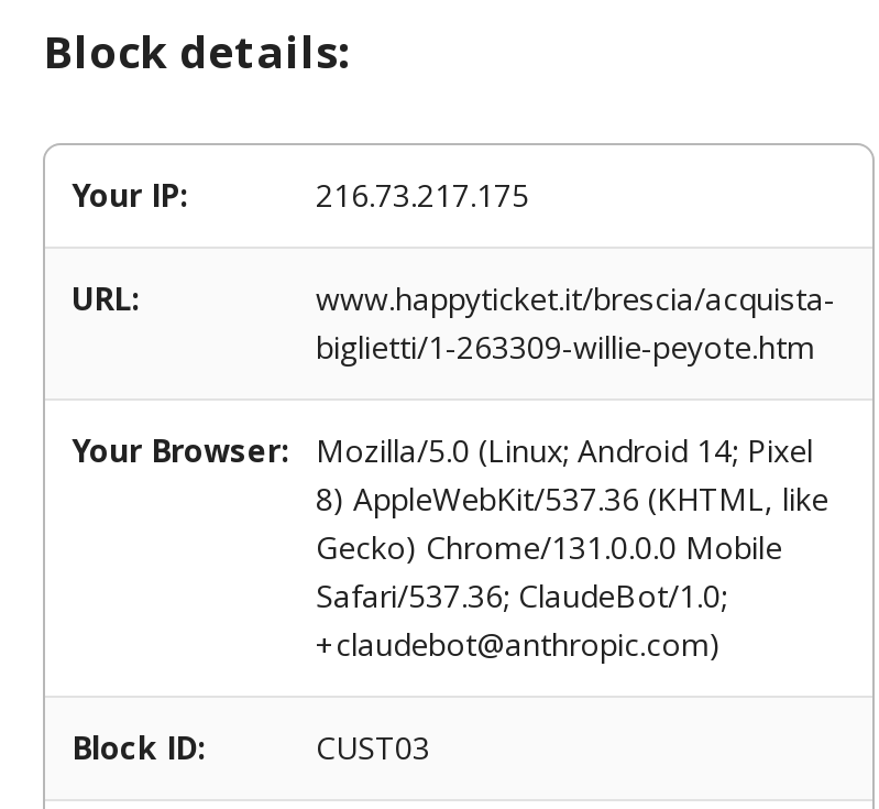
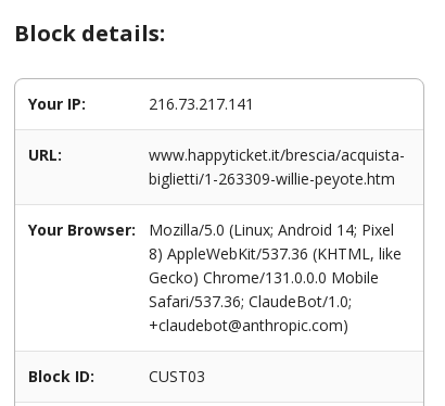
- 216.73.217.175
+ 216.73.217.141
